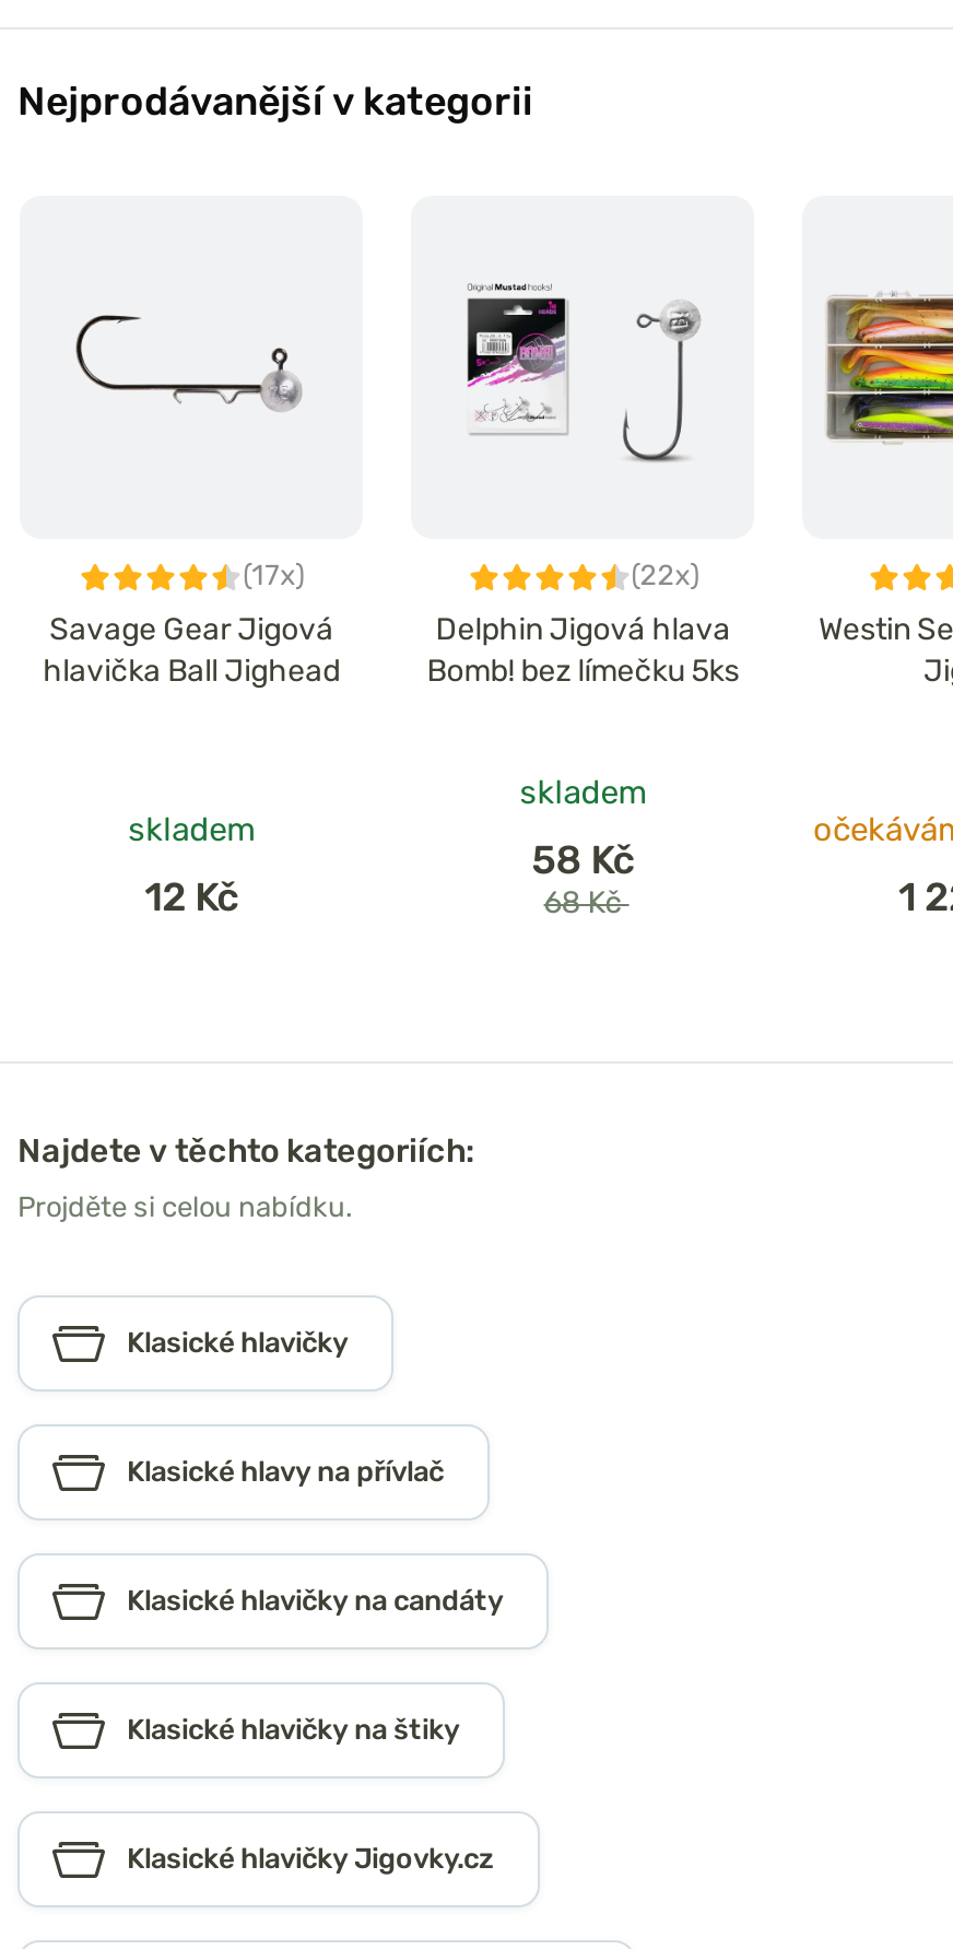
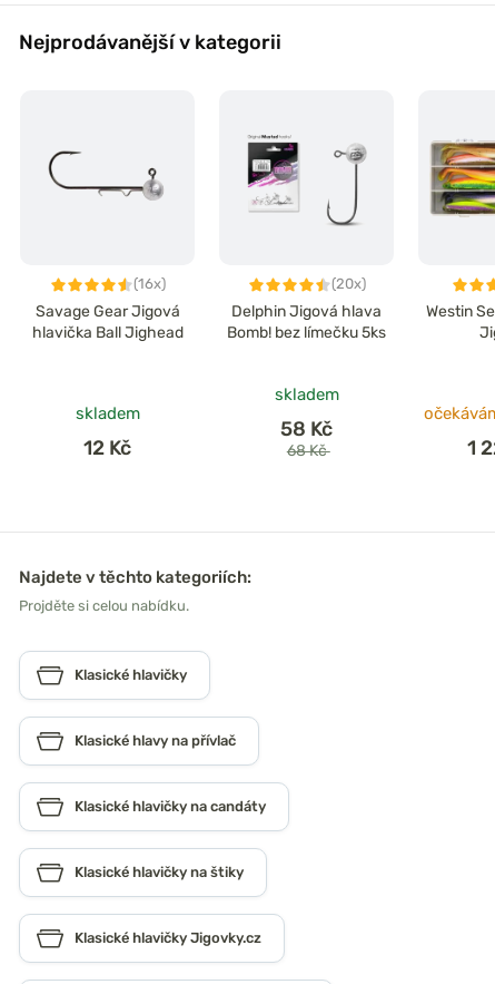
- (17x)
+ (16x)

- (22x)
+ (20x)
